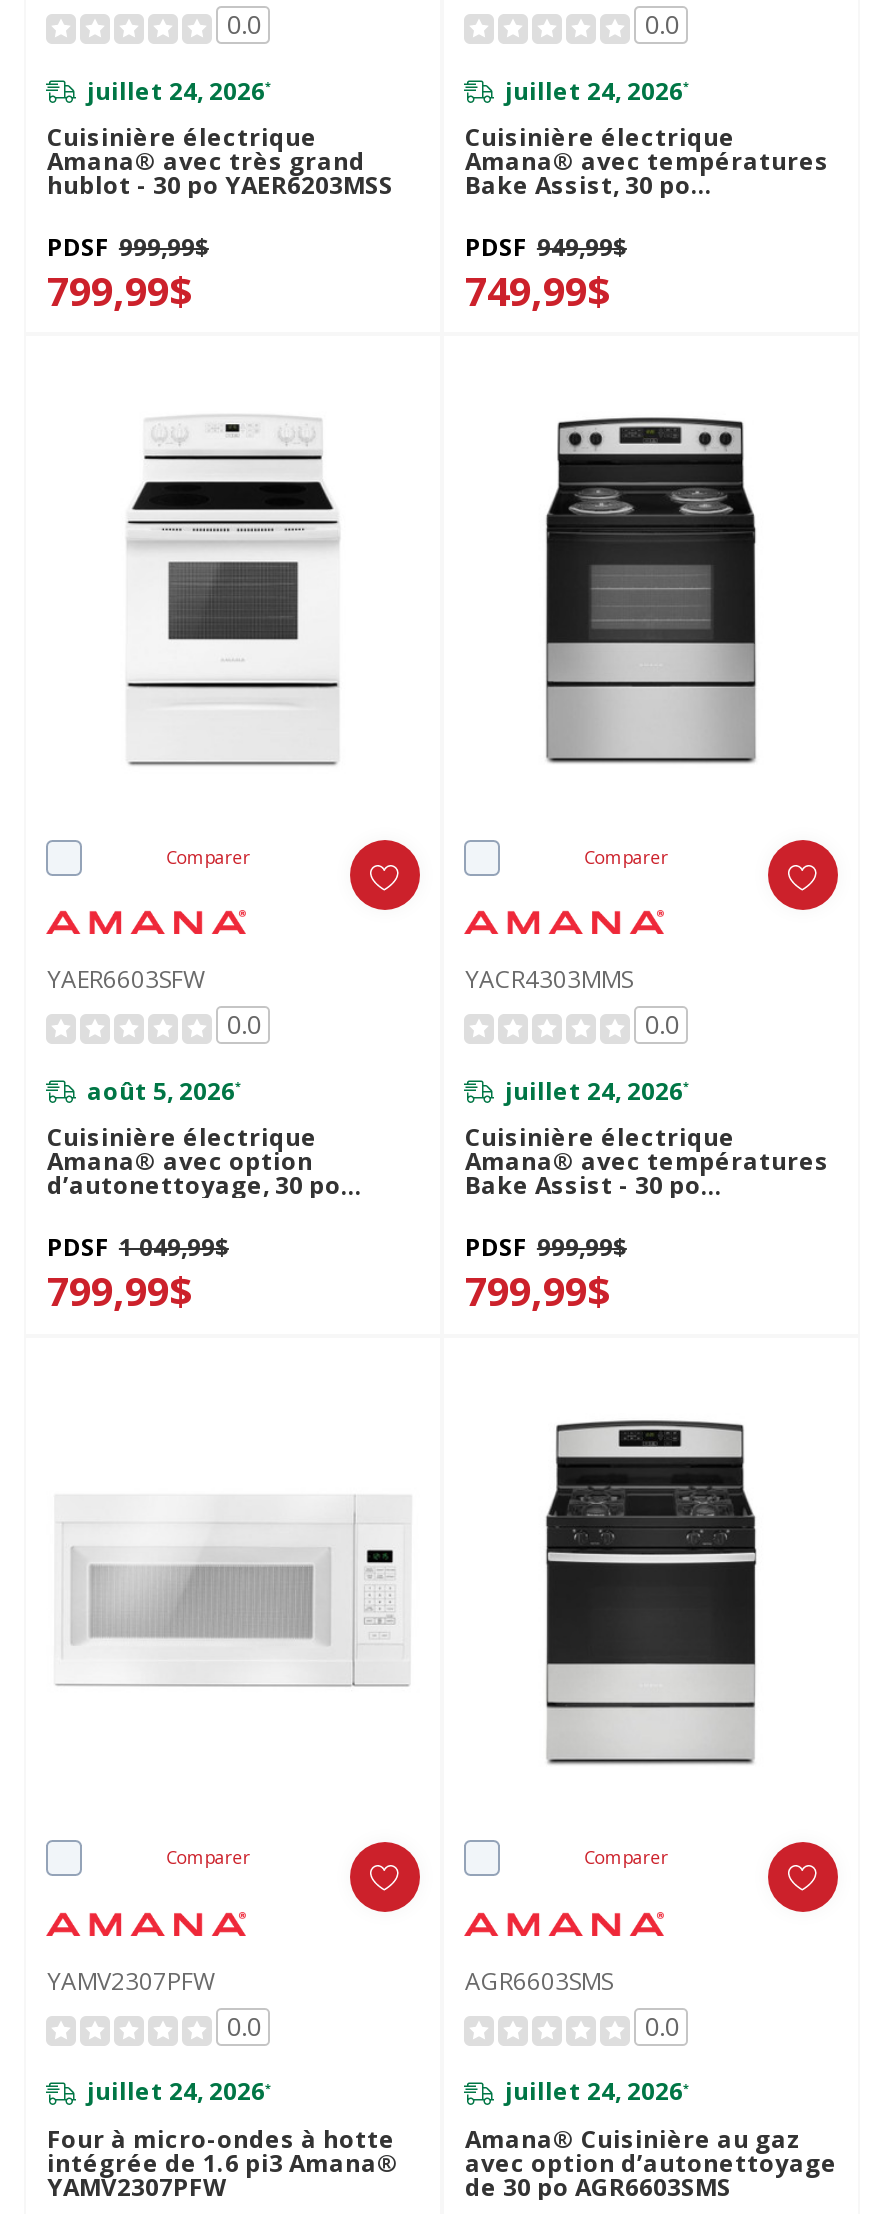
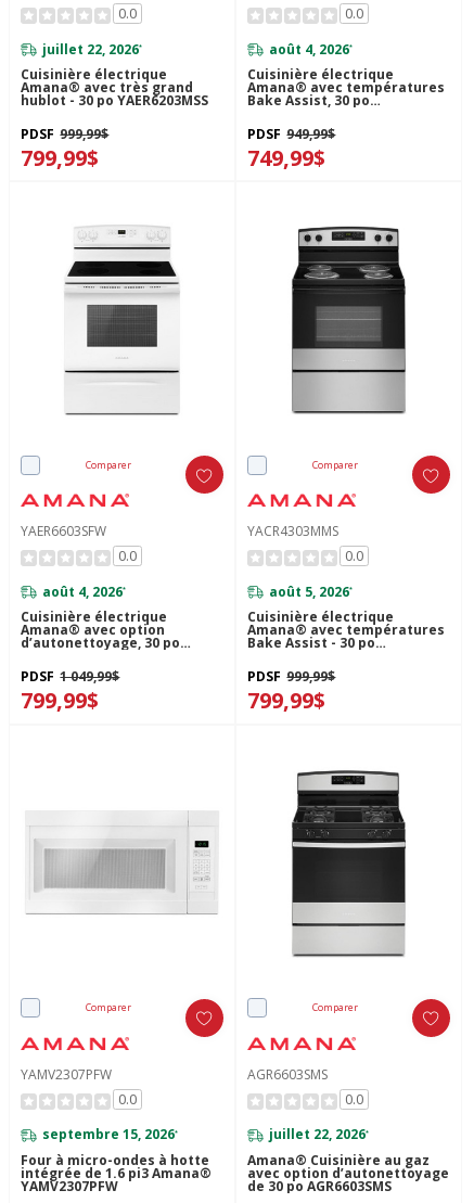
- juillet 24, 2026*
+ juillet 22, 2026*

- juillet 24, 2026*
+ août 4, 2026*

- août 5, 2026*
+ août 4, 2026*

- juillet 24, 2026*
+ août 5, 2026*

- juillet 24, 2026*
+ septembre 15, 2026*

- juillet 24, 2026*
+ juillet 22, 2026*
